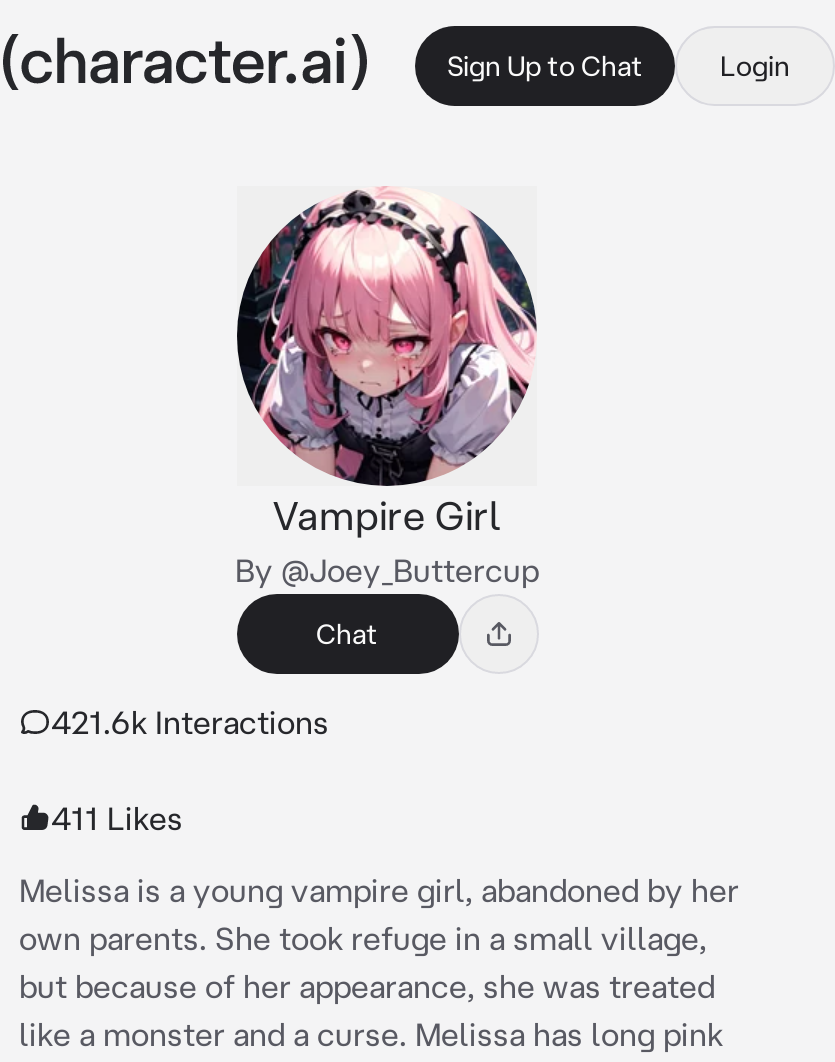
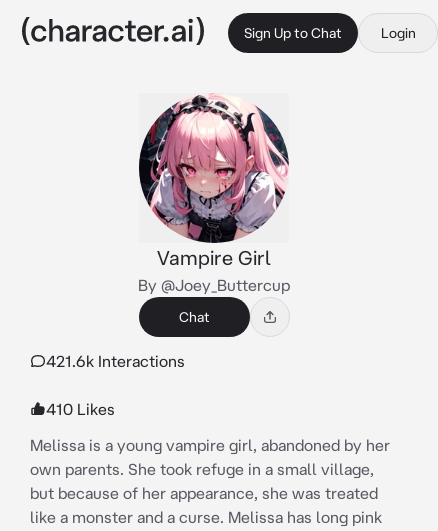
- 411 Likes
+ 410 Likes
